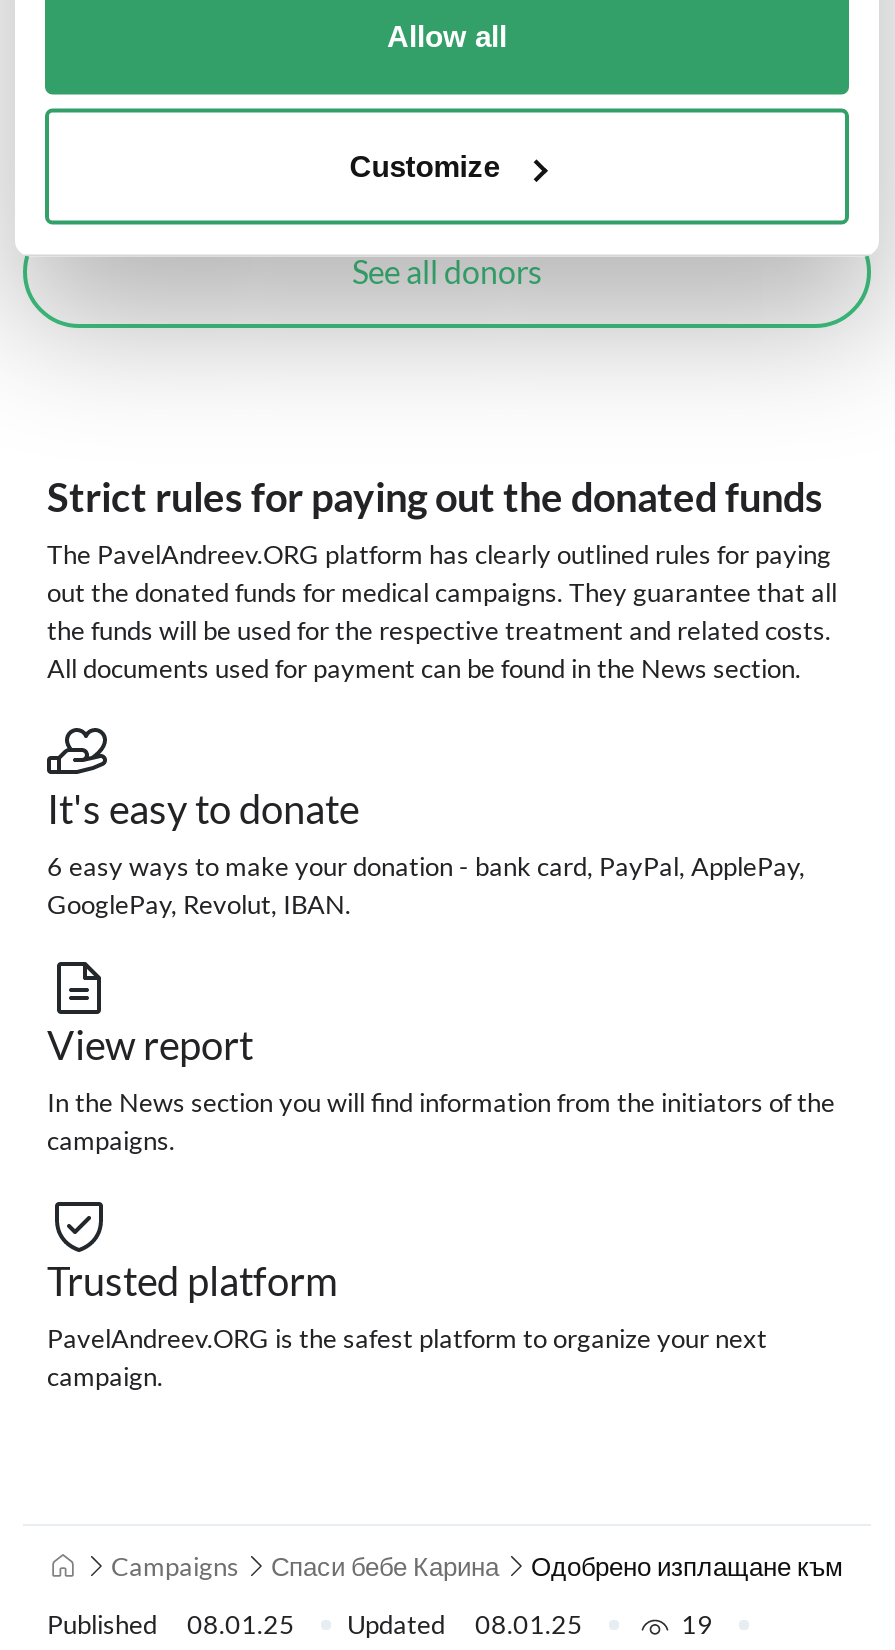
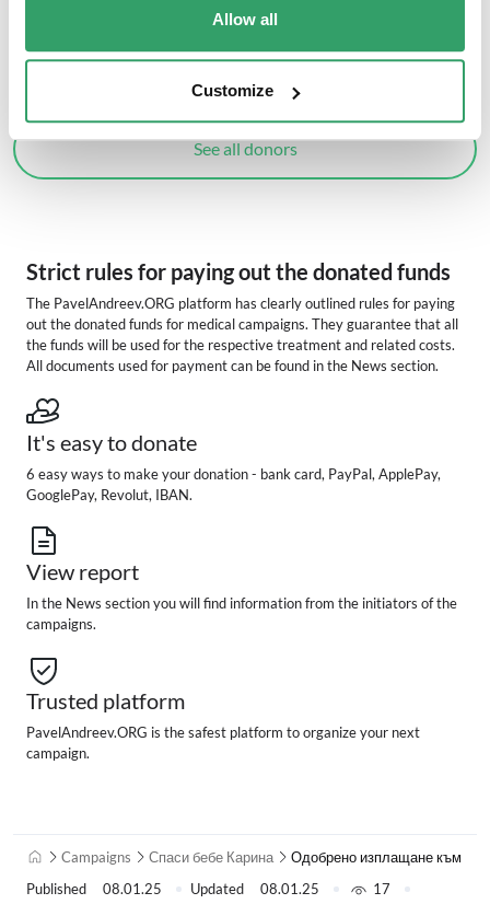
- 19
+ 17
